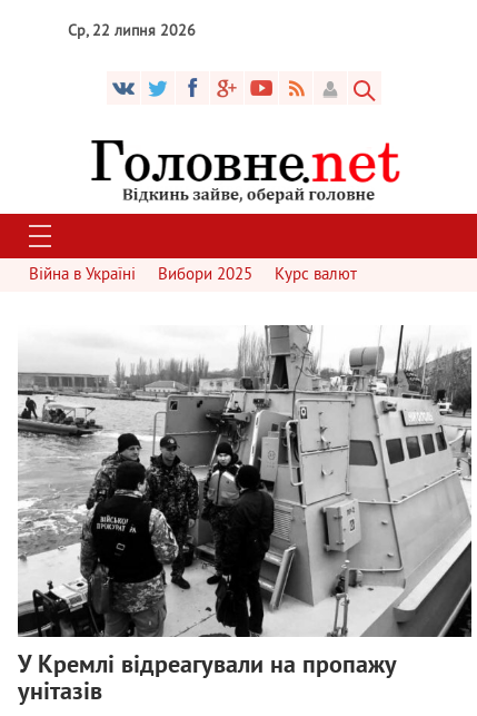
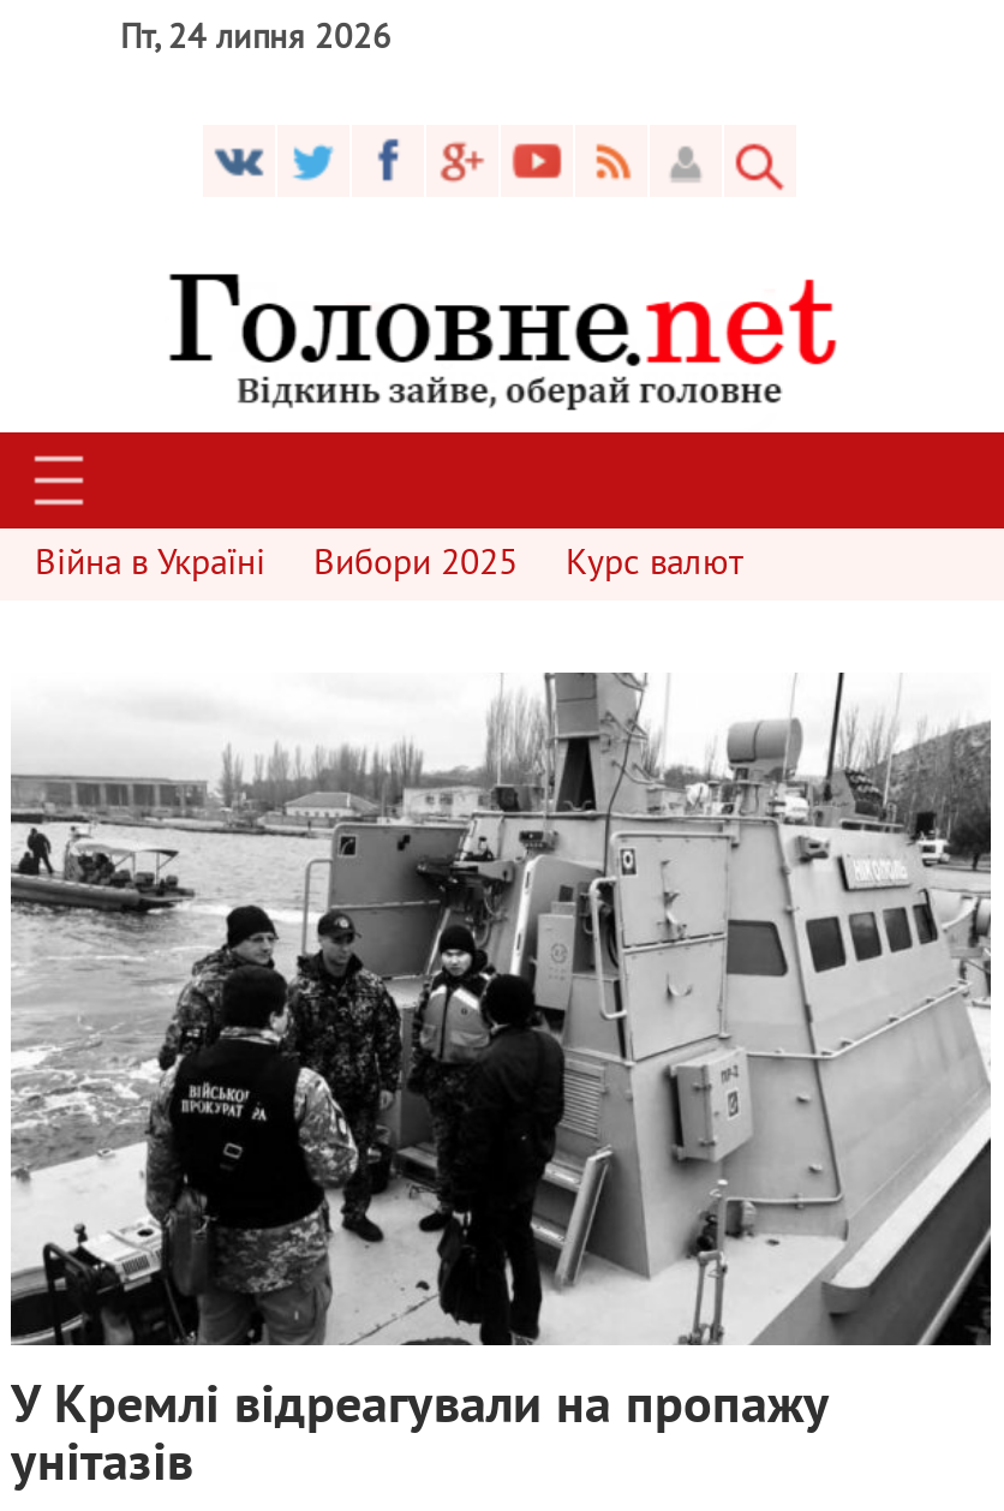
- Ср, 22 липня 2026
+ Пт, 24 липня 2026
